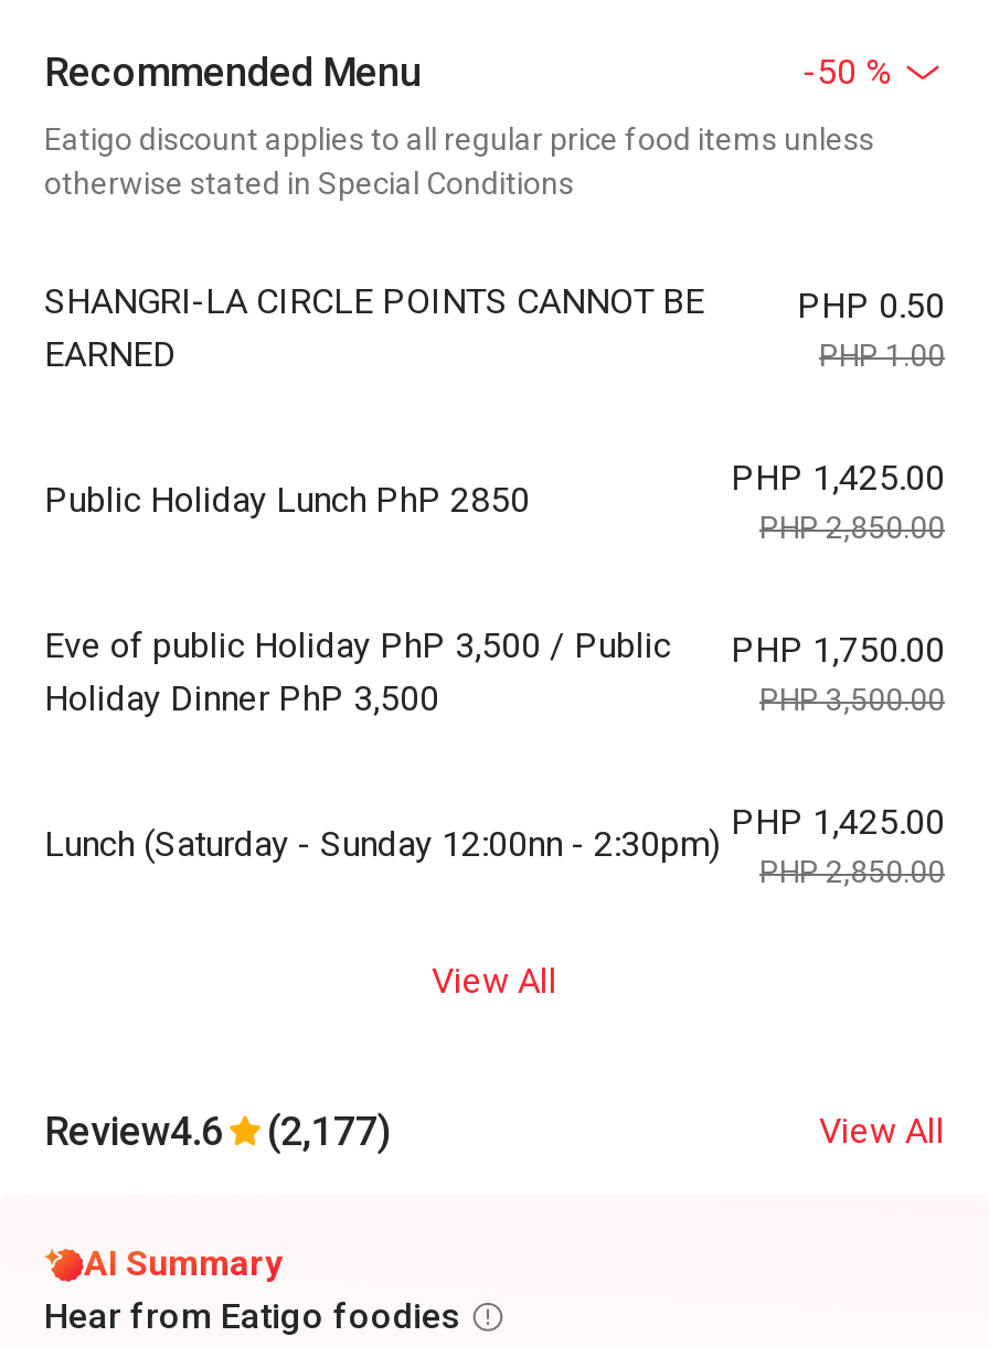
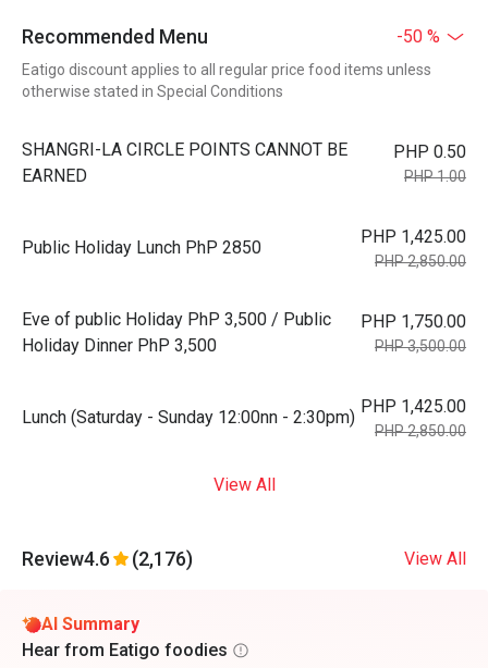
- Review4.6 (2,177)
+ Review4.6 (2,176)
